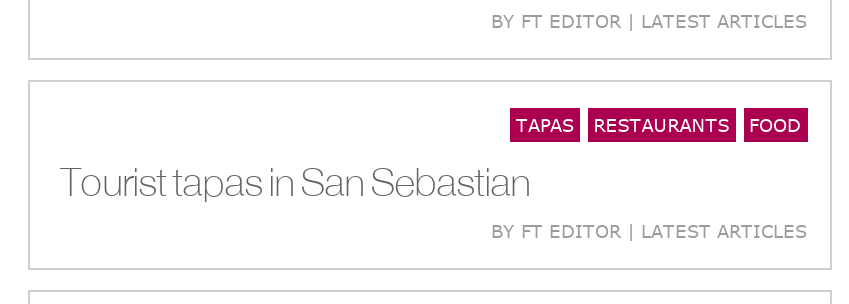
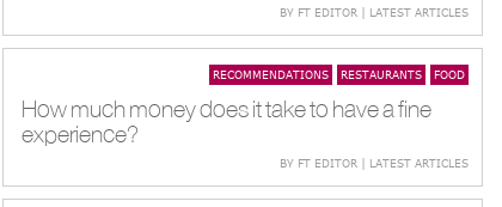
- TAPAS
+ RECOMMENDATIONS

- Tourist tapas in San Sebastian
+ How much money does it take to have a fine
+ experience?
